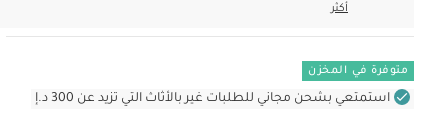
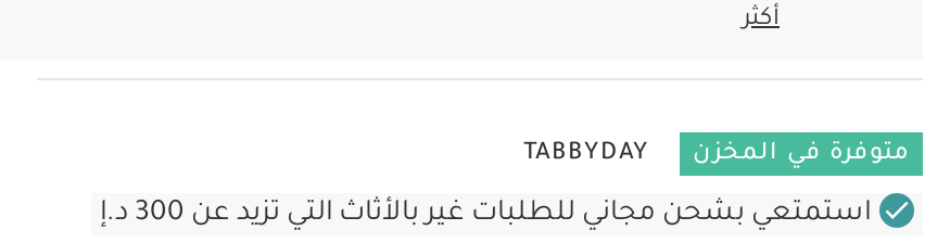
+ TABBYDAY
